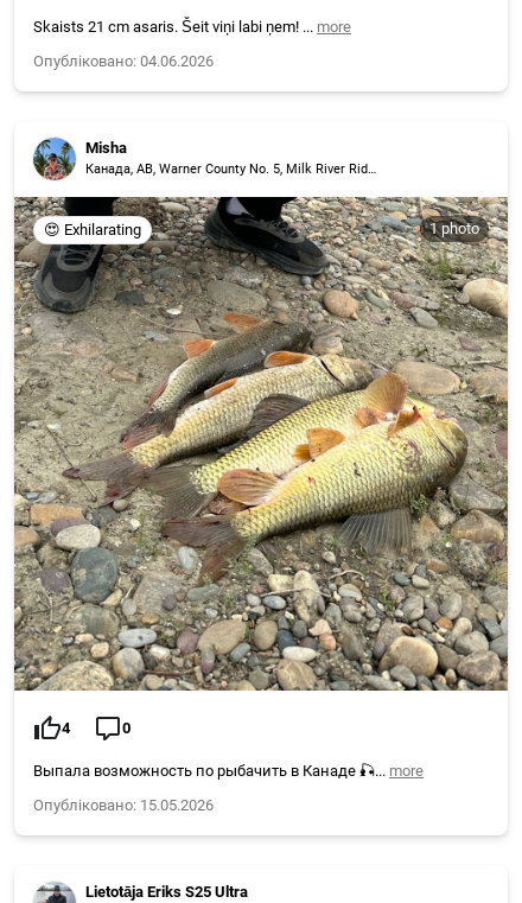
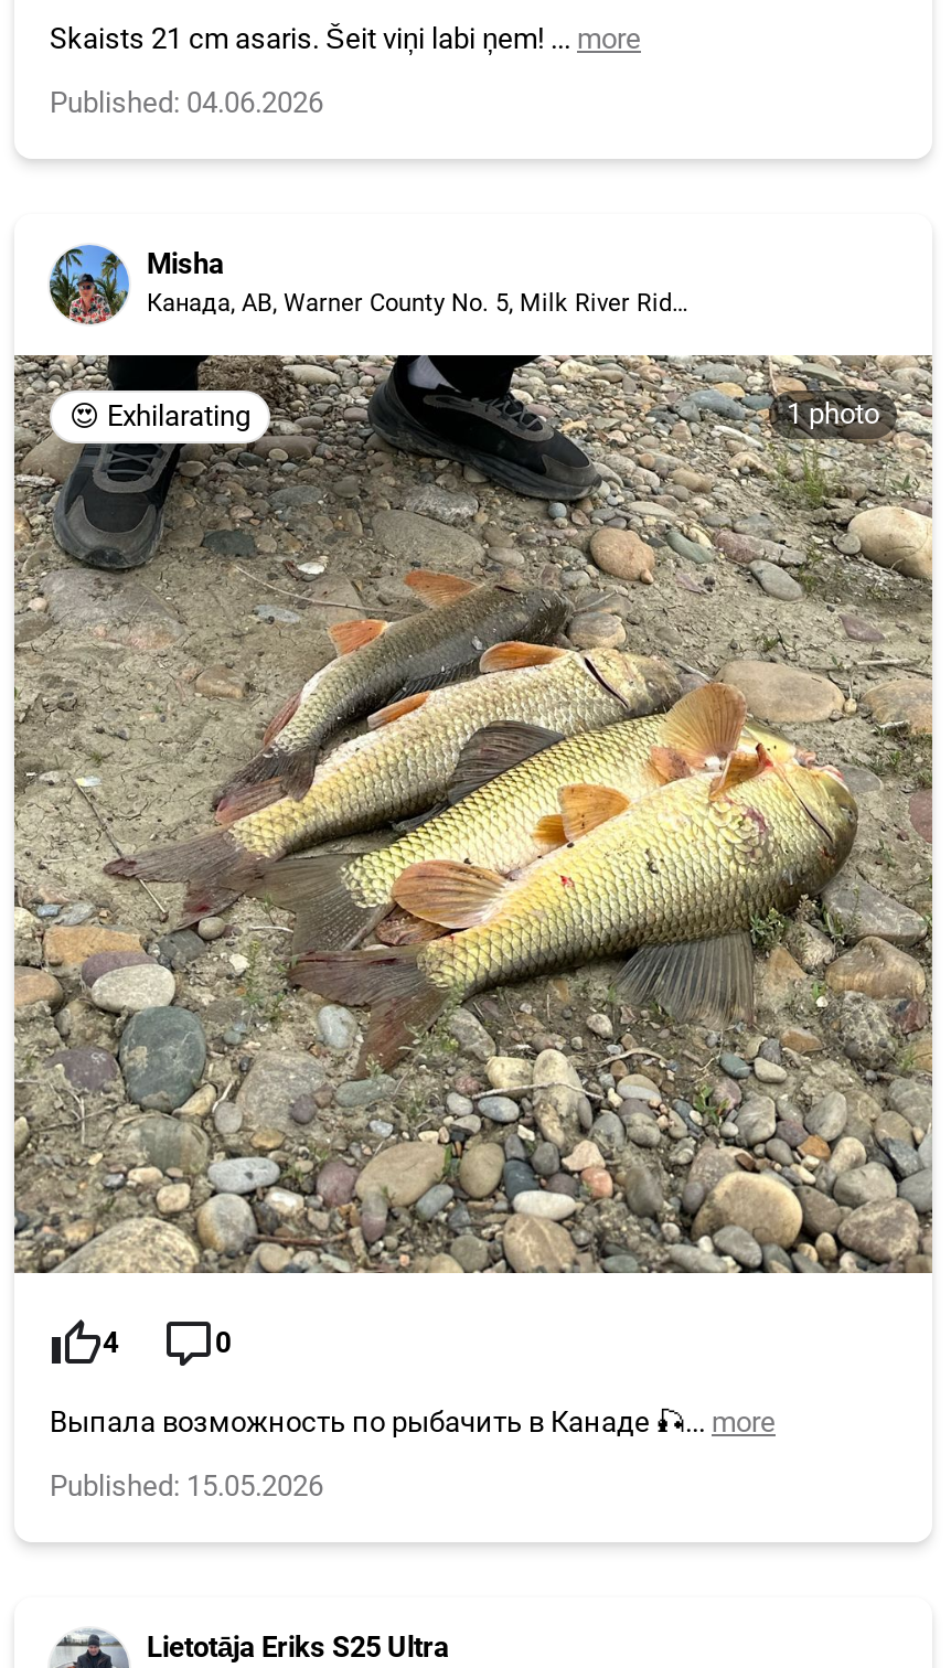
- Опубліковано: 04.06.2026
+ Published: 04.06.2026

- Опубліковано: 15.05.2026
+ Published: 15.05.2026
